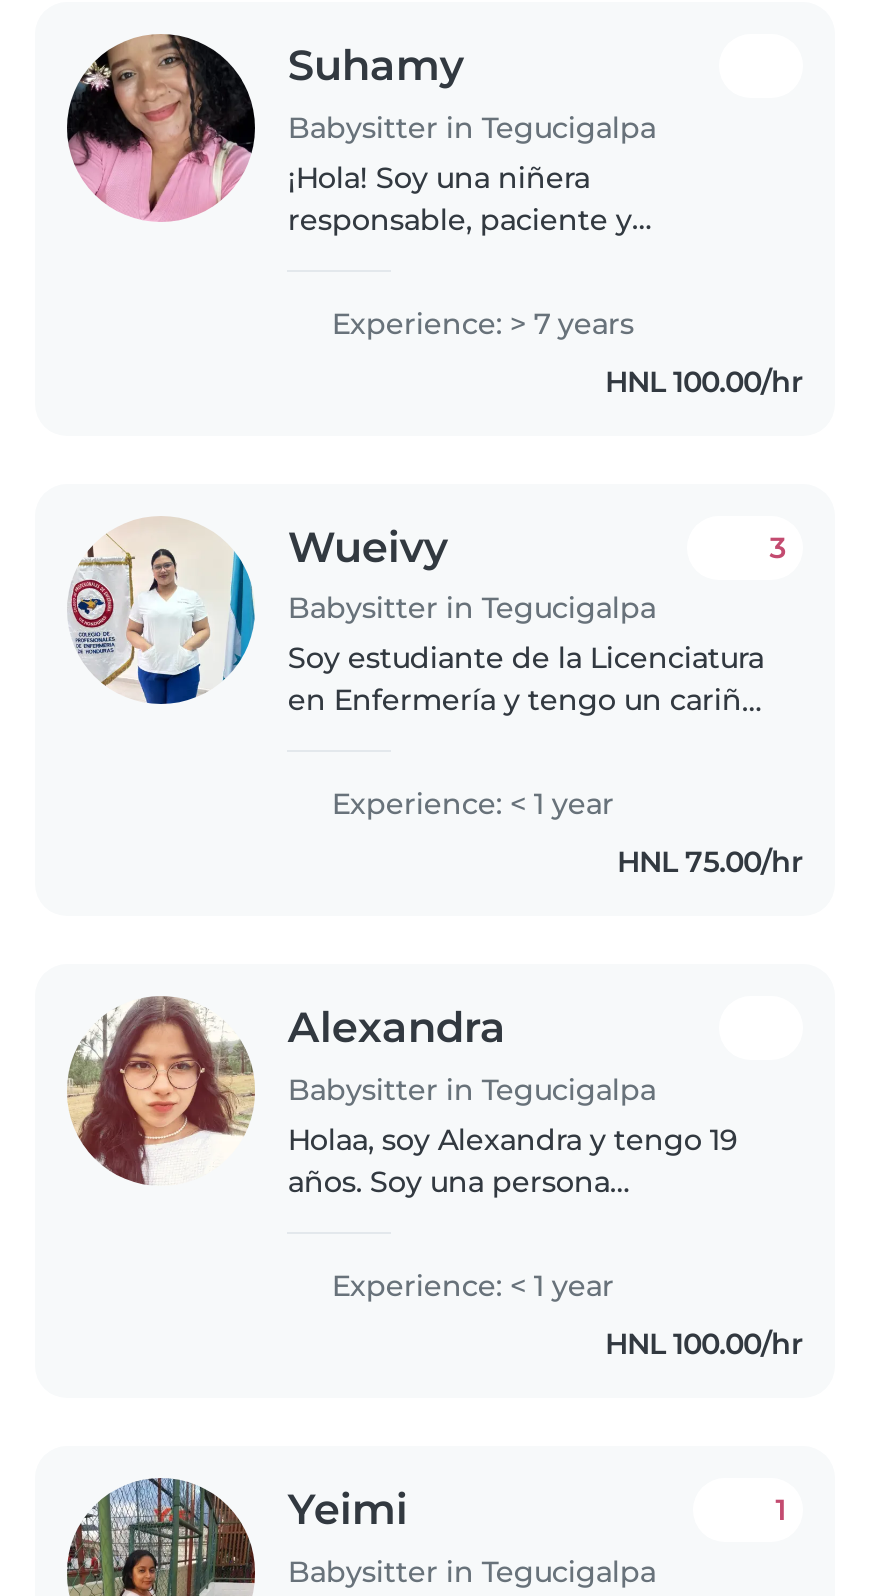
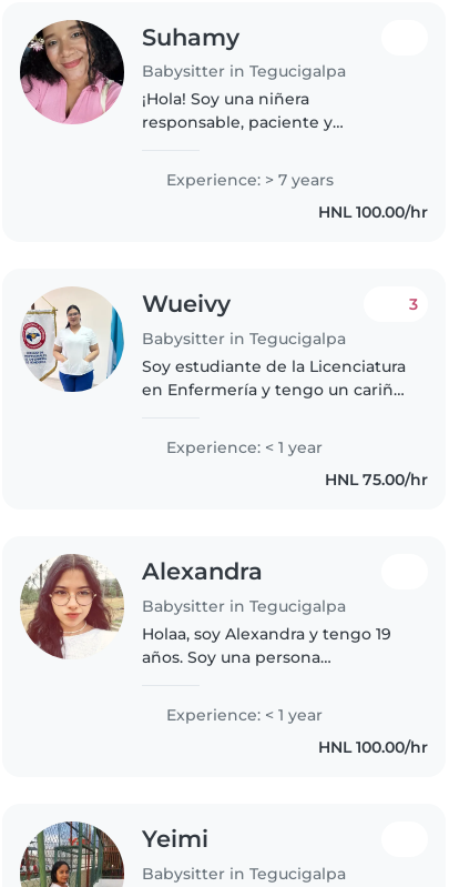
- 1
